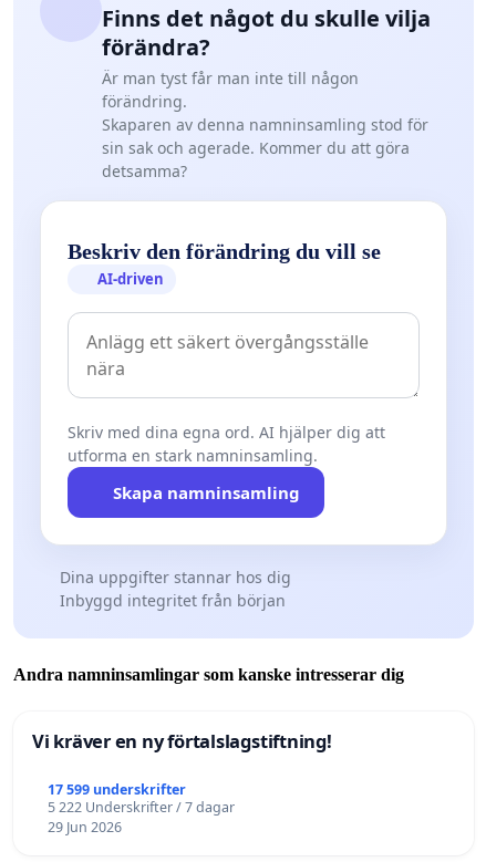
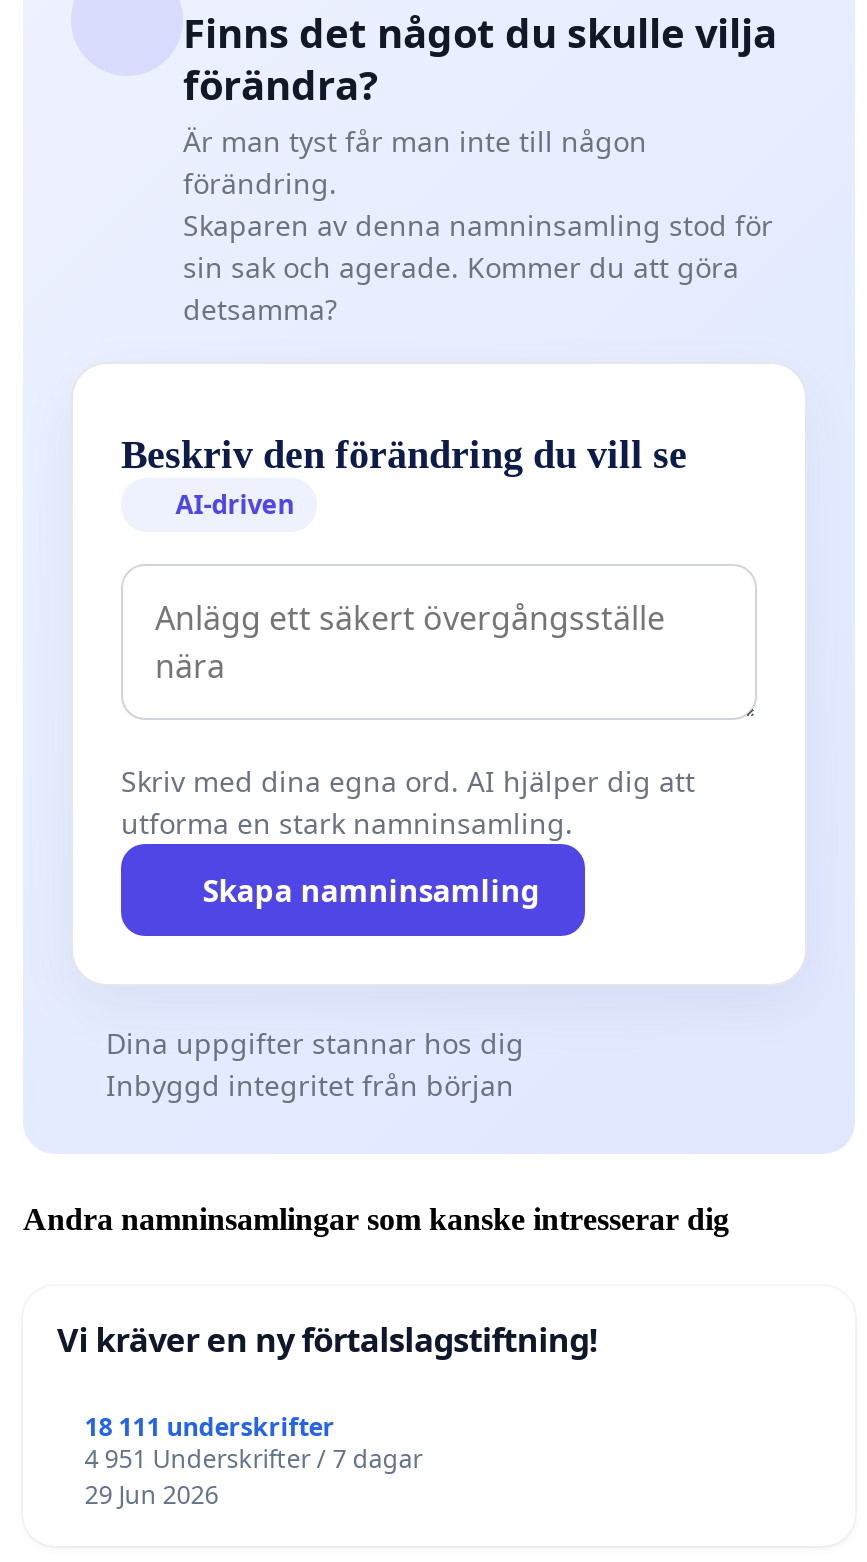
- 17 599 underskrifter
+ 18 111 underskrifter

- 5 222 Underskrifter / 7 dagar
+ 4 951 Underskrifter / 7 dagar
